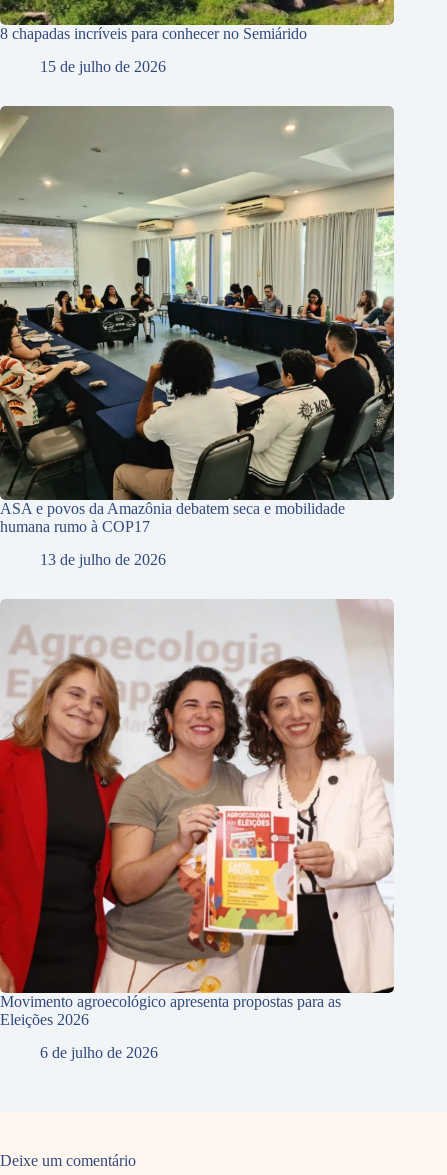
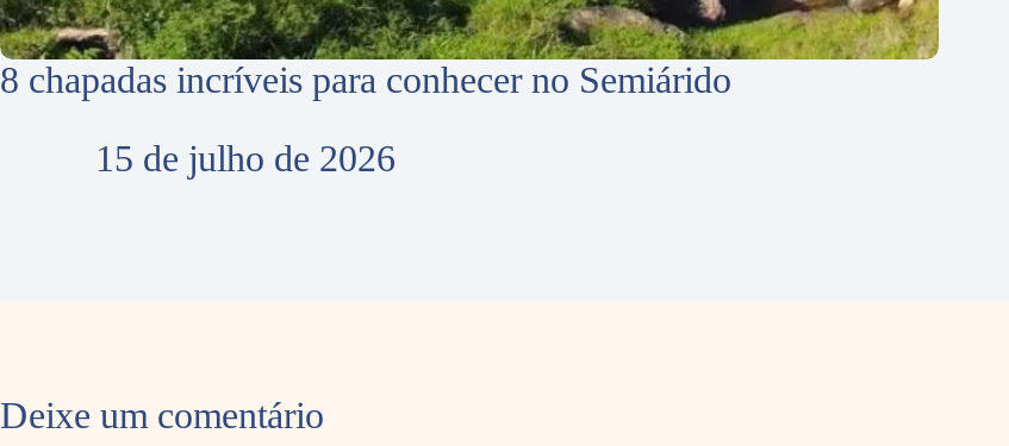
- [image]
- ASA e povos da Amazônia debatem seca e mobilidade
- humana rumo à COP17
- 13 de julho de 2026

- [image]
- Movimento agroecológico apresenta propostas para as
- Eleições 2026
- 6 de julho de 2026
